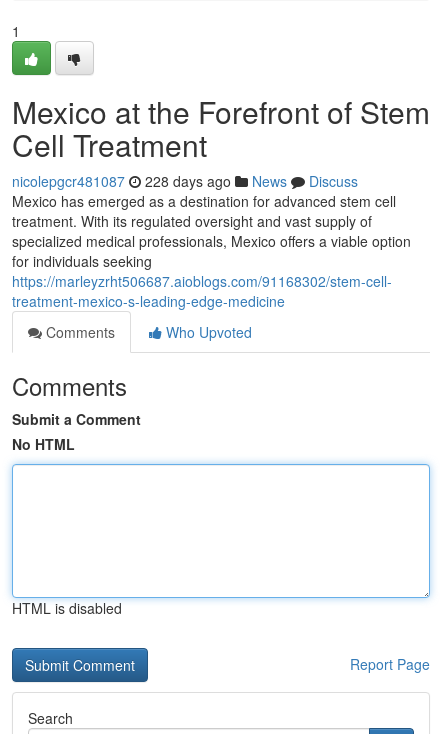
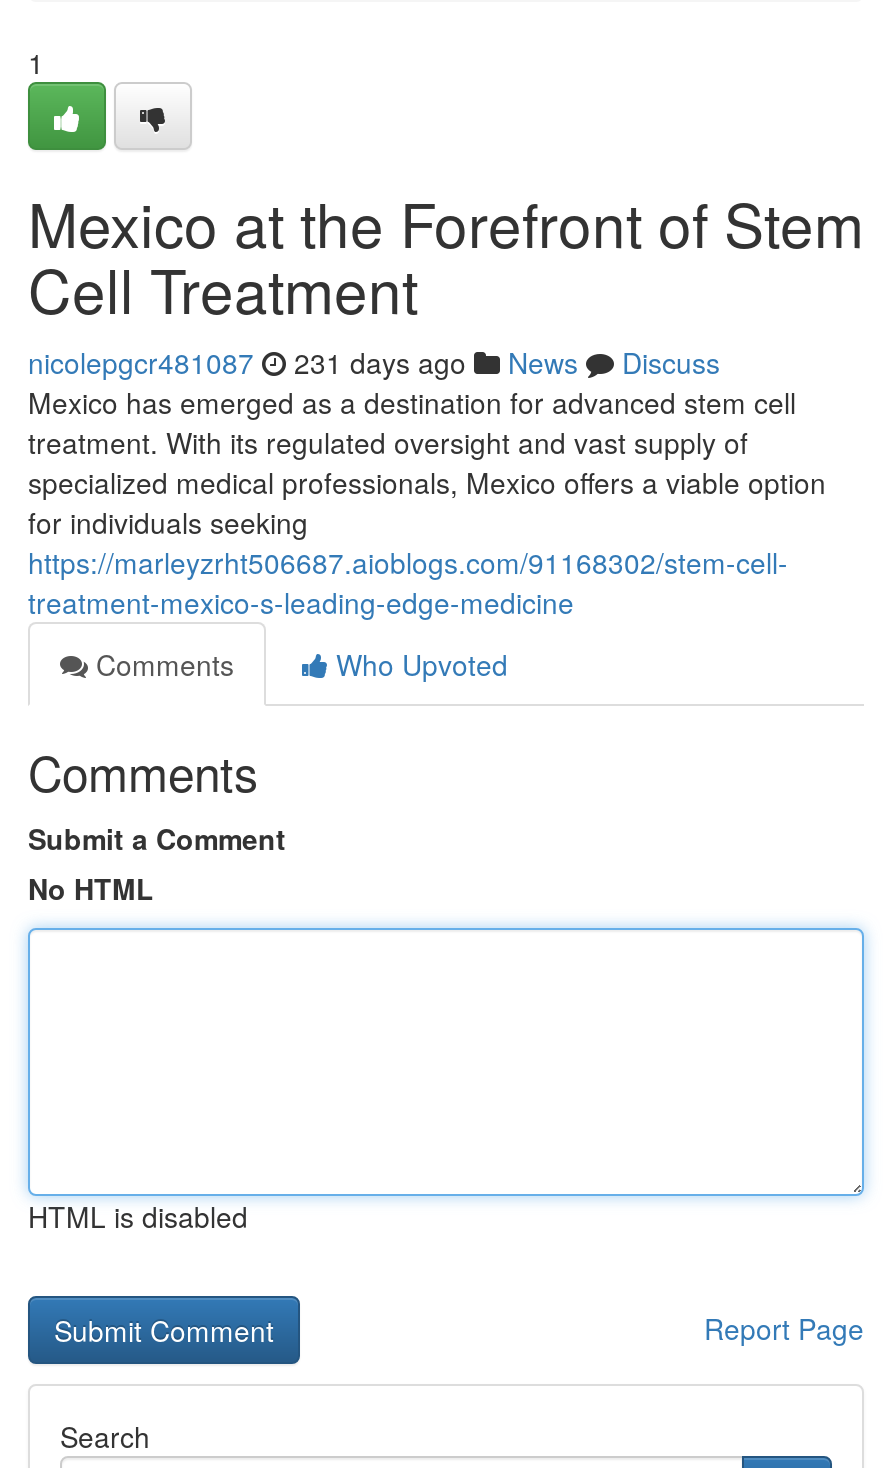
- nicolepgcr481087 228 days ago News Discuss
+ nicolepgcr481087 231 days ago News Discuss
